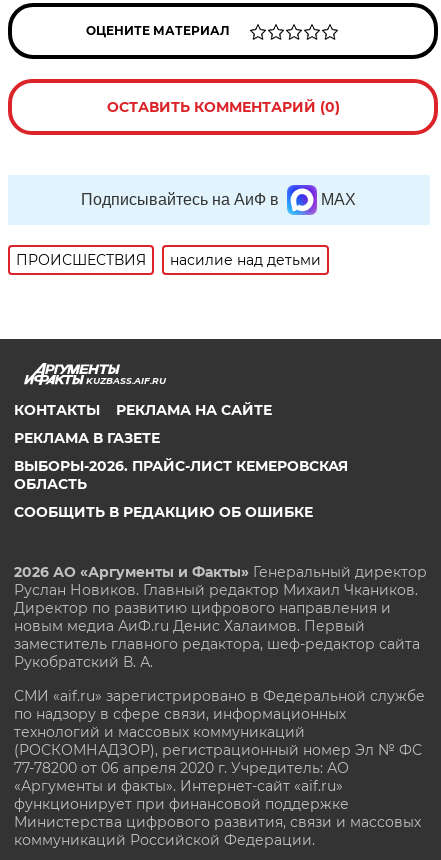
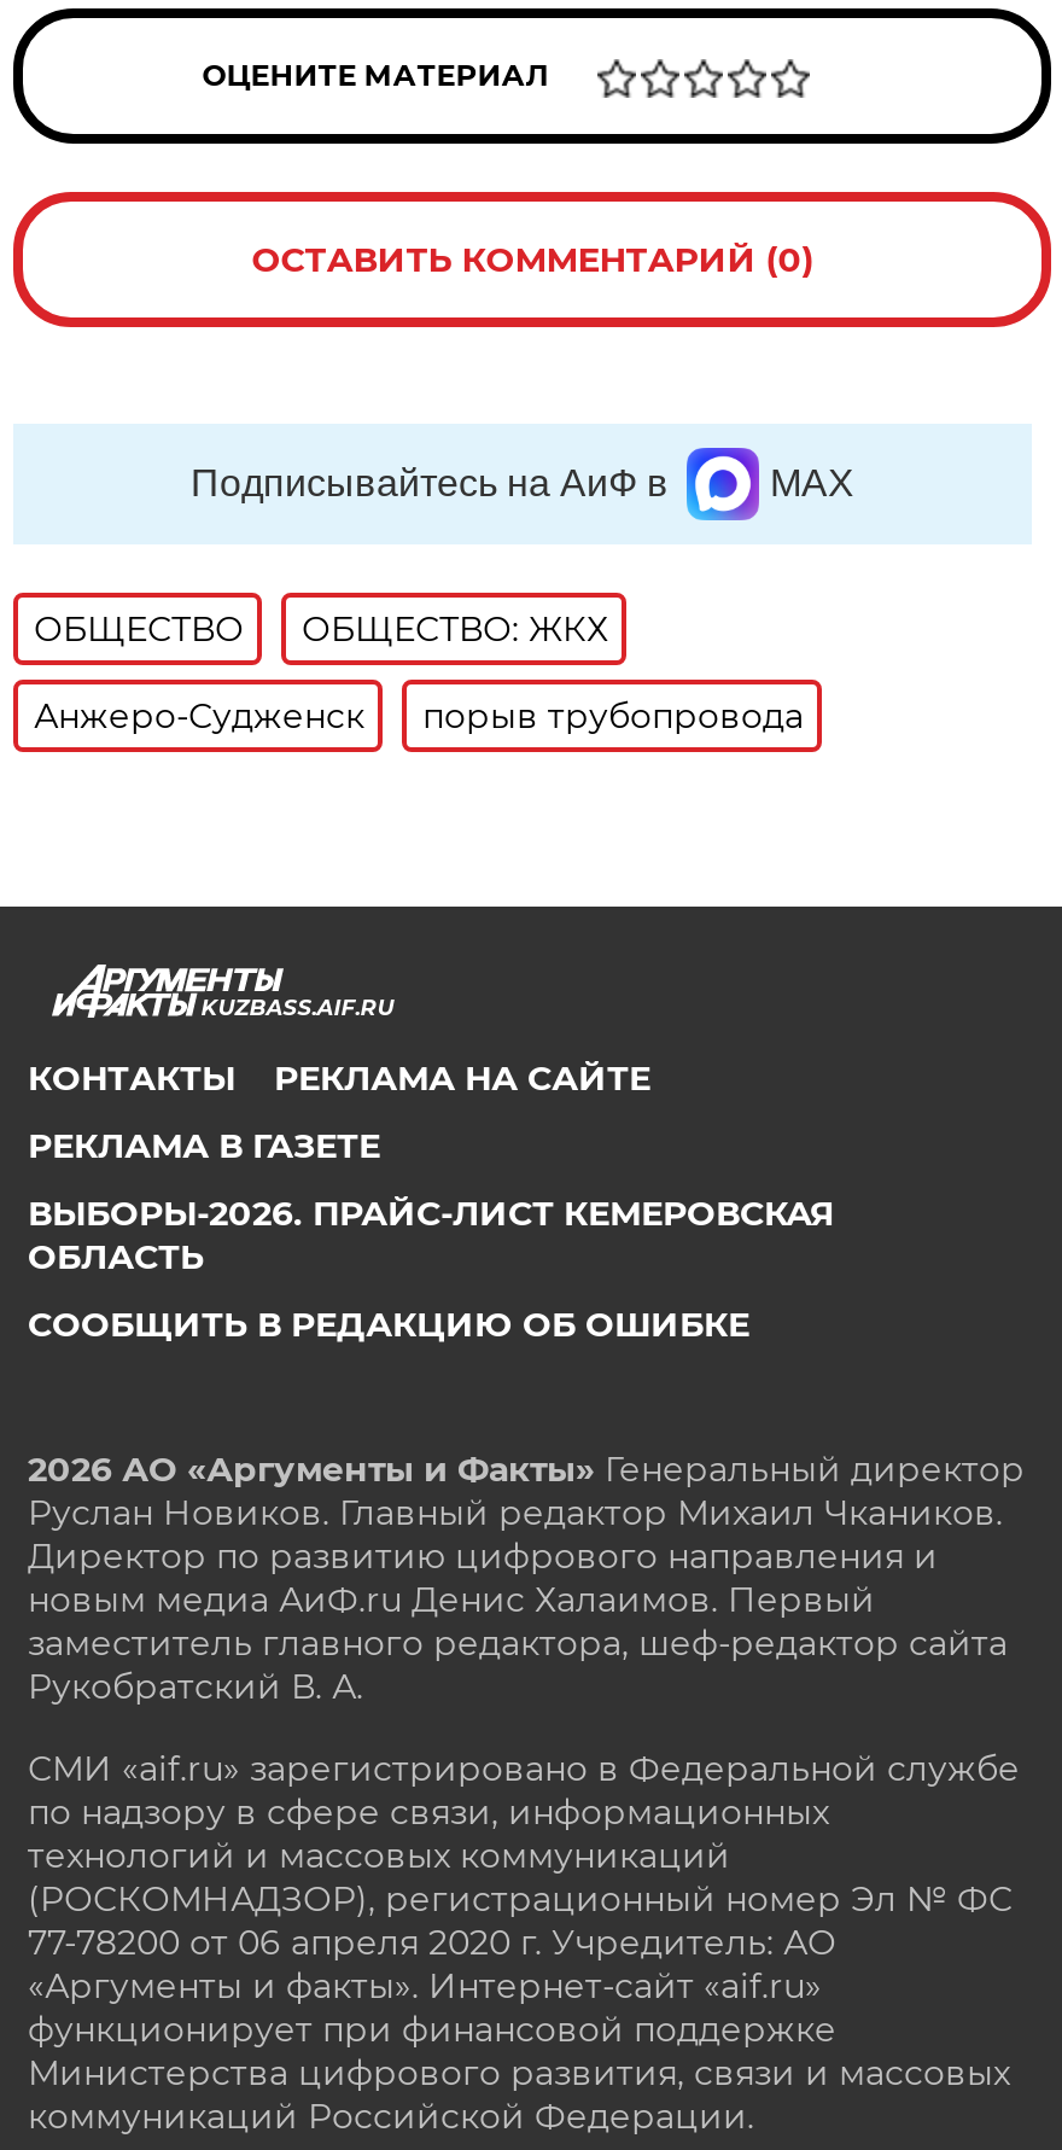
- ПРОИСШЕСТВИЯ
- насилие над детьми
+ ОБЩЕСТВО
+ ОБЩЕСТВО: ЖКХ
+ Анжеро-Судженск
+ порыв трубопровода
